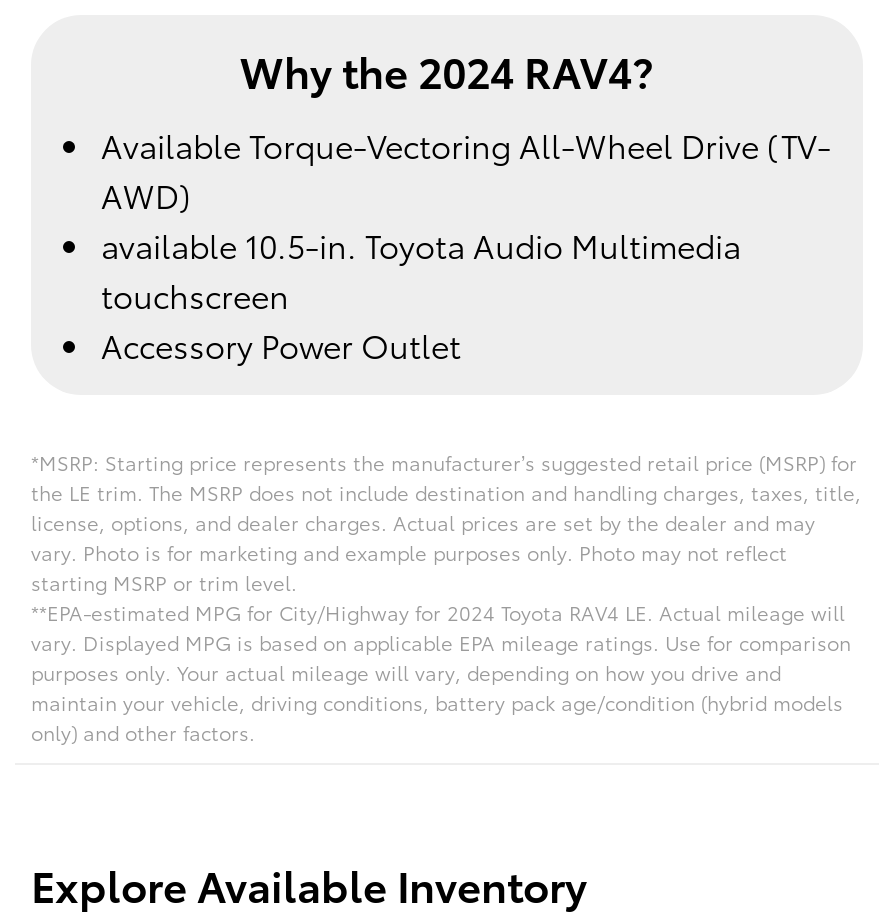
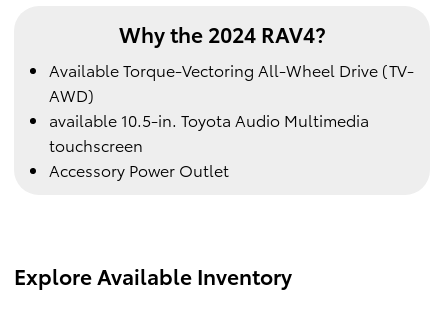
- *MSRP: Starting price represents the manufacturer’s suggested retail price (MSRP) for
- the LE trim. The MSRP does not include destination and handling charges, taxes, title,
- license, options, and dealer charges. Actual prices are set by the dealer and may
- vary. Photo is for marketing and example purposes only. Photo may not reflect
- starting MSRP or trim level.
- **EPA-estimated MPG for City/Highway for 2024 Toyota RAV4 LE. Actual mileage will
- vary. Displayed MPG is based on applicable EPA mileage ratings. Use for comparison
- purposes only. Your actual mileage will vary, depending on how you drive and
- maintain your vehicle, driving conditions, battery pack age/condition (hybrid models
- only) and other factors.
